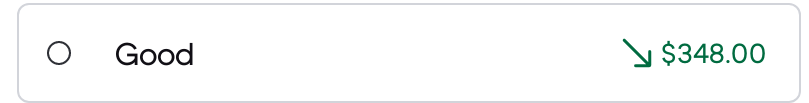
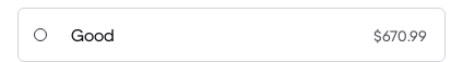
- $348.00
+ $670.99
